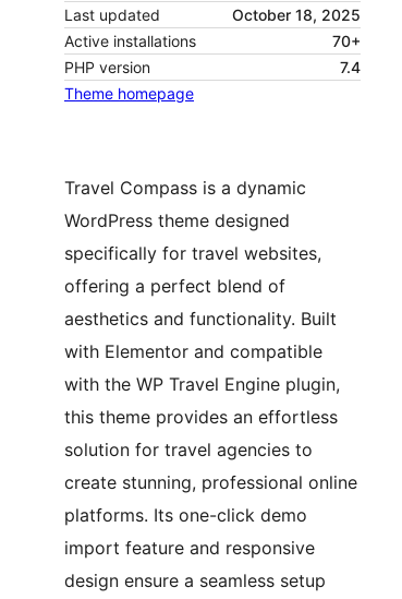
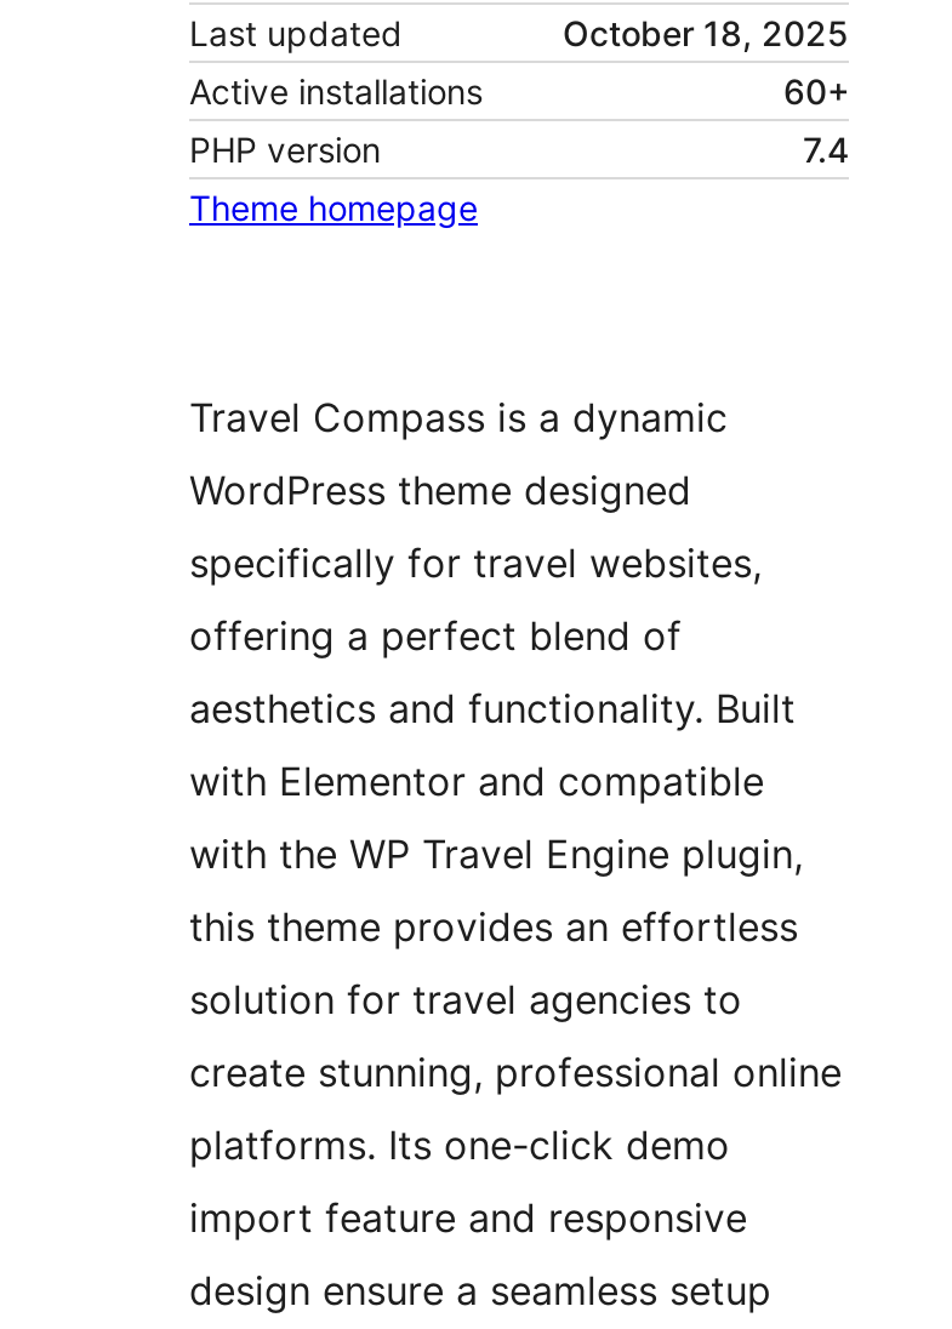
- 70+
+ 60+
